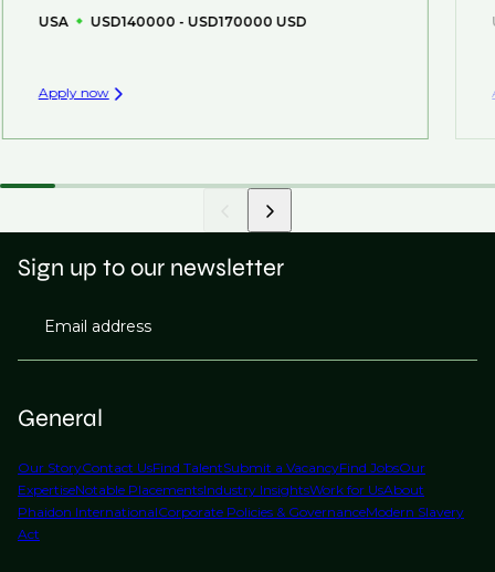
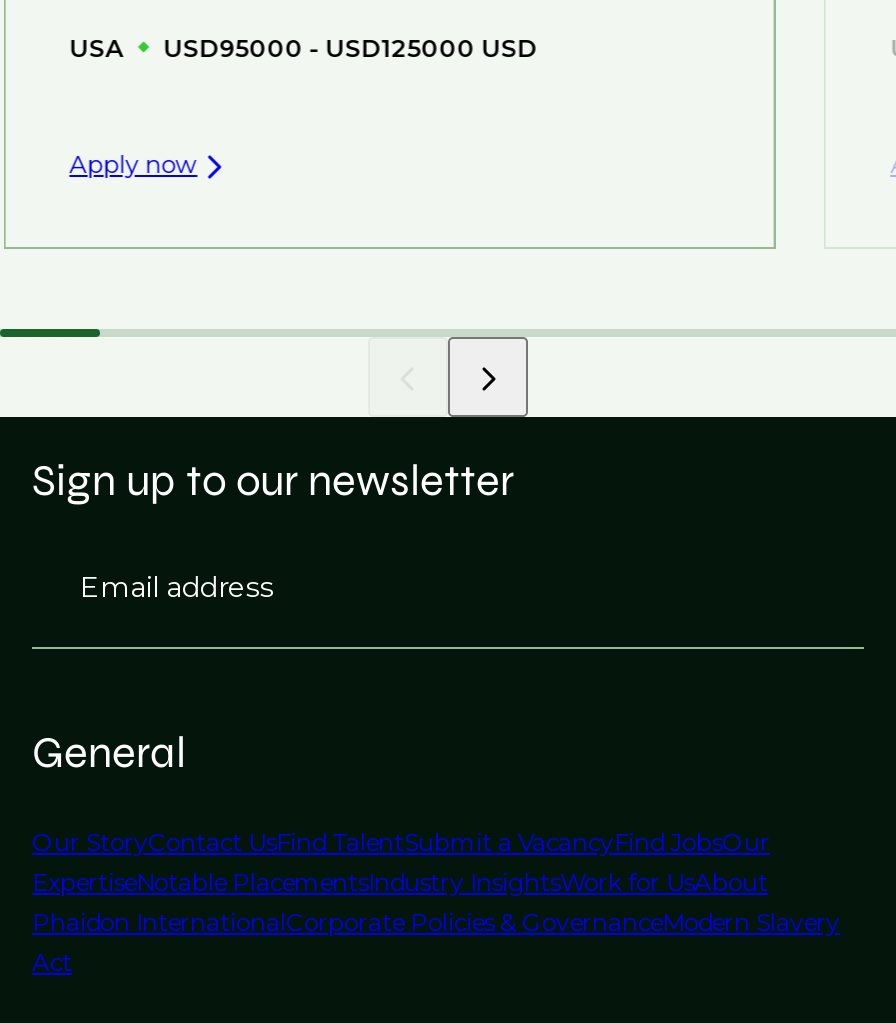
- USA USD140000 - USD170000 USD
+ USA USD95000 - USD125000 USD
